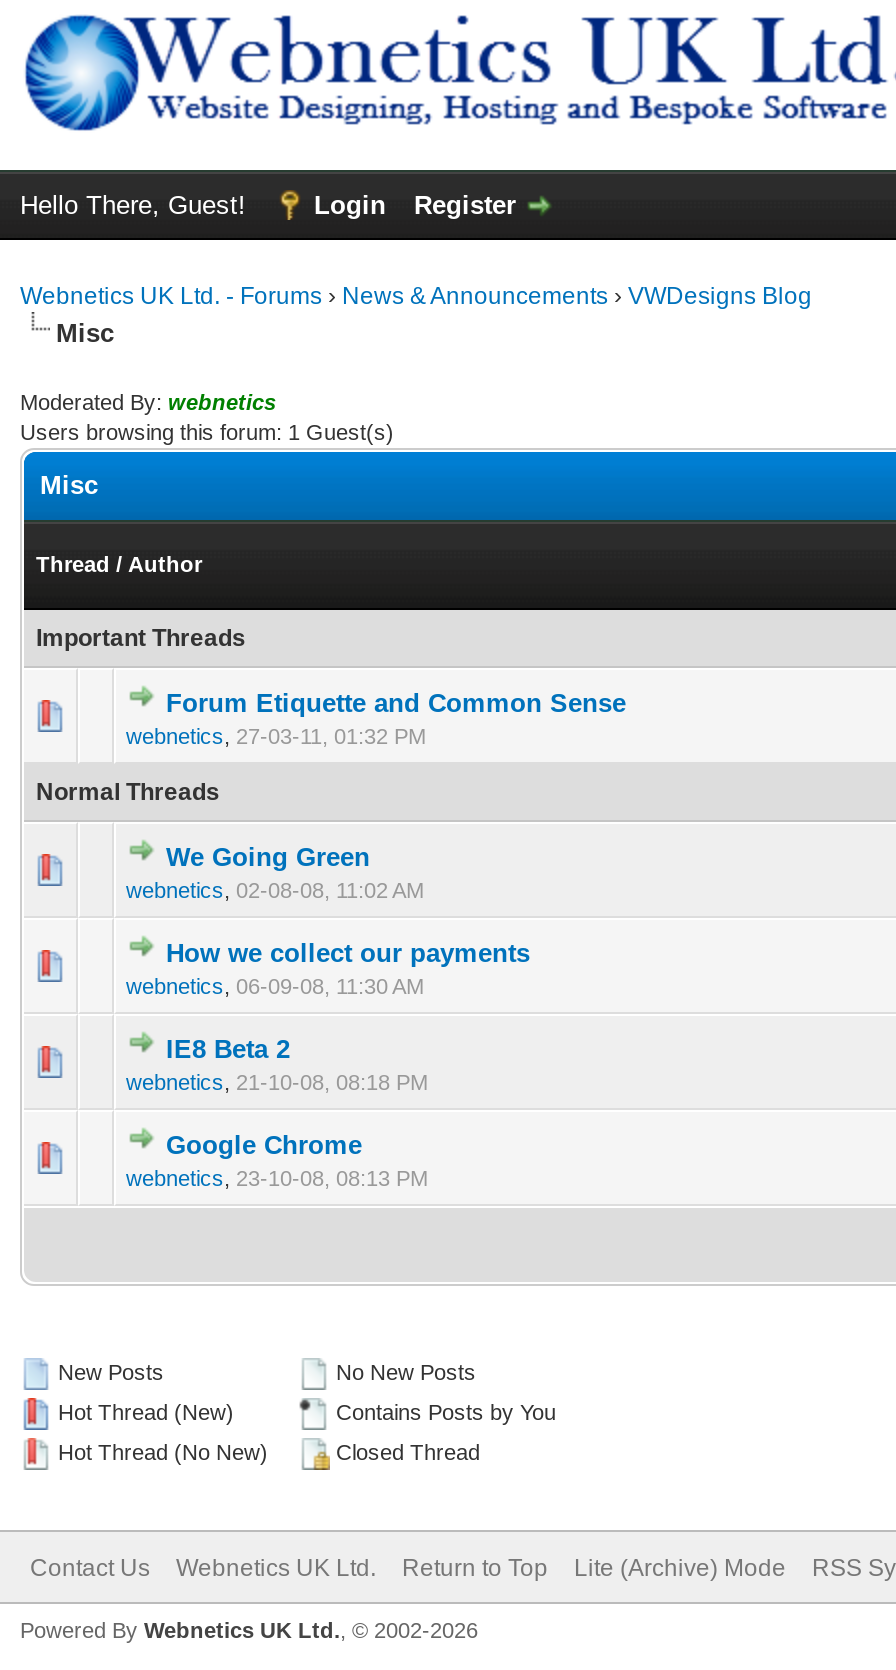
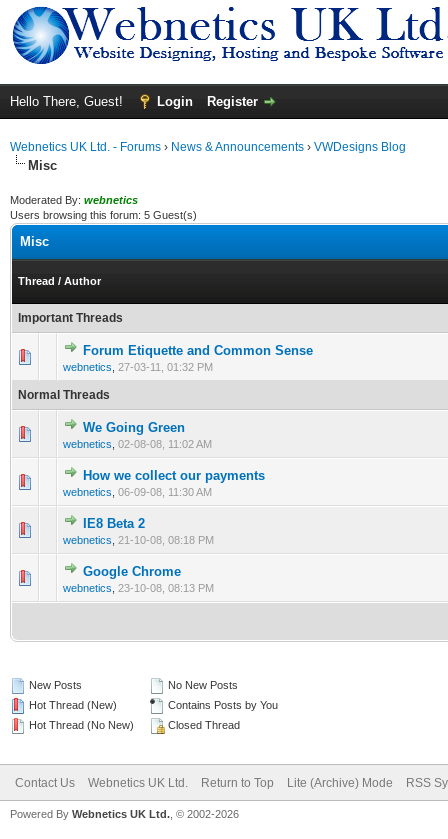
- Users browsing this forum: 1 Guest(s)
+ Users browsing this forum: 5 Guest(s)
